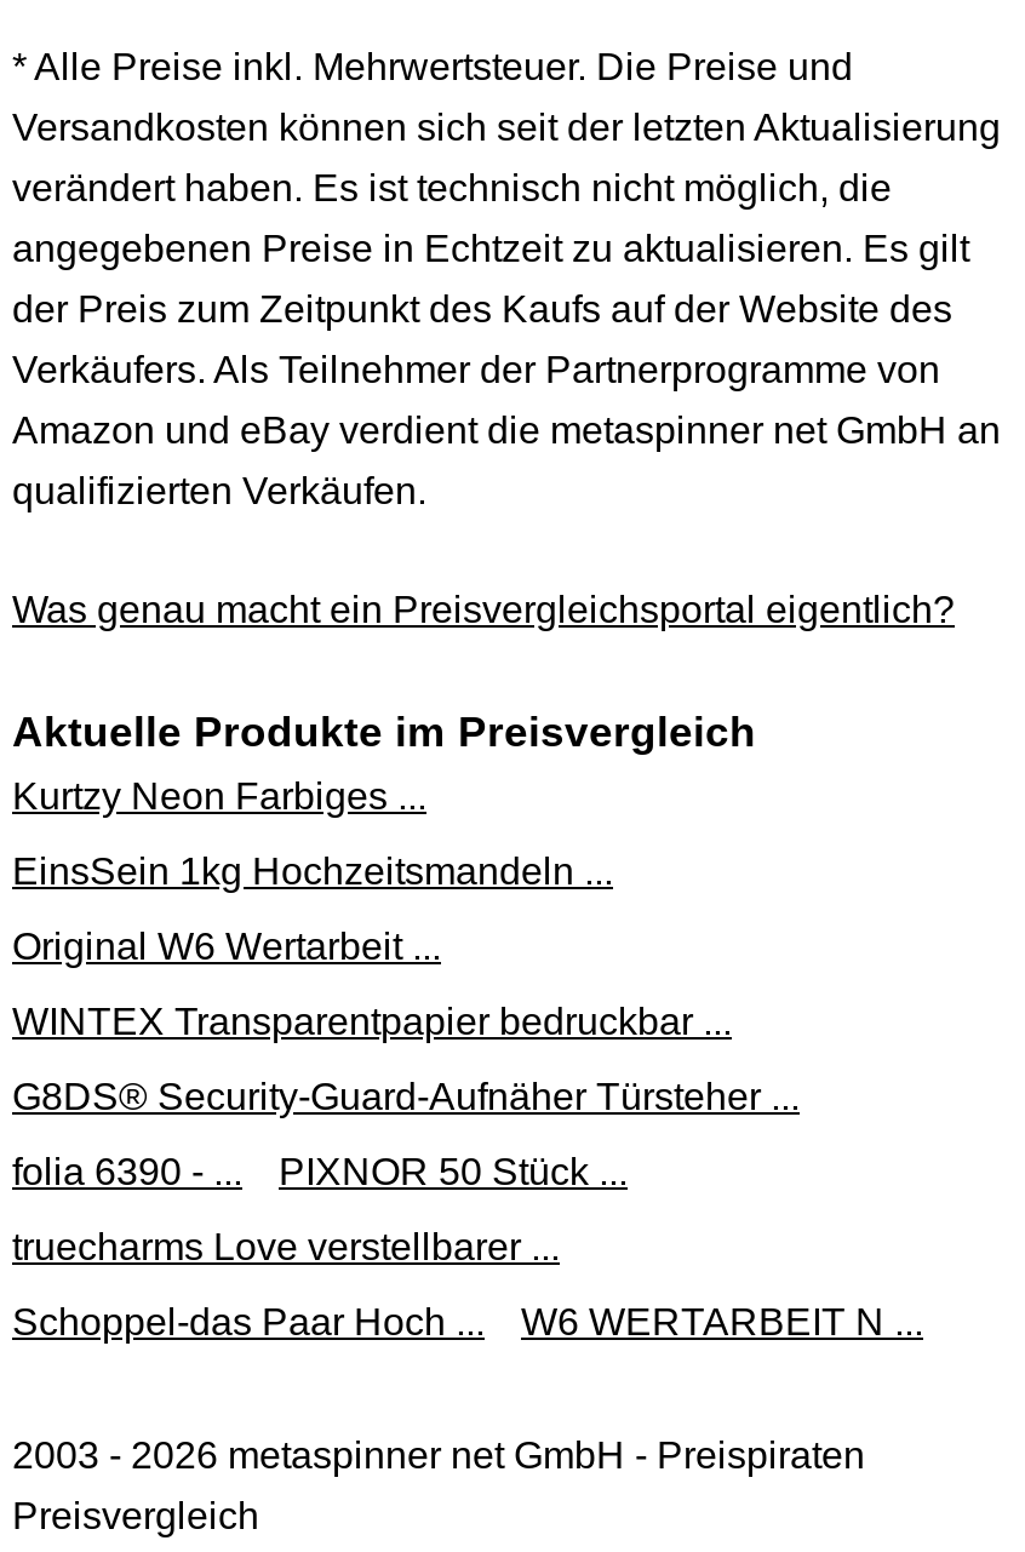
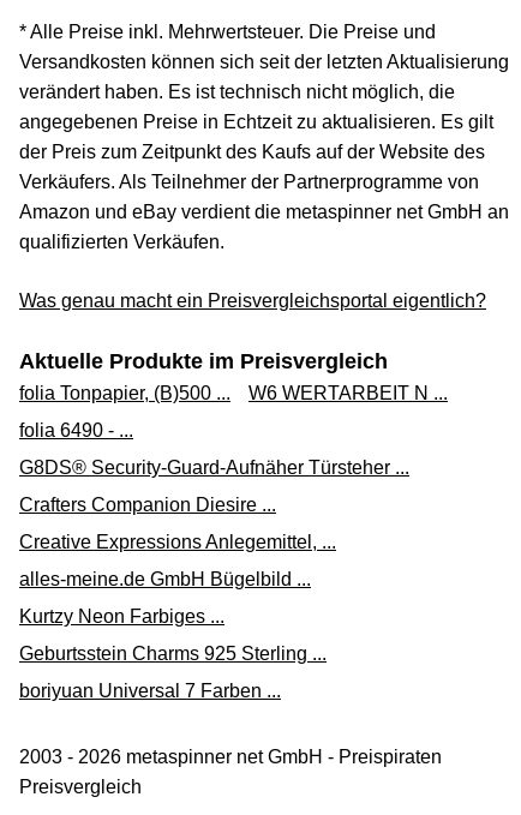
moved down: Kurtzy Neon Farbiges ...

- EinsSein 1kg Hochzeitsmandeln ...
- Original W6 Wertarbeit ...
- WINTEX Transparentpapier bedruckbar ...
- folia 6390 - ...
- PIXNOR 50 Stück ...
- truecharms Love verstellbarer ...
- Schoppel-das Paar Hoch ...
+ folia Tonpapier, (B)500 ...

moved down: G8DS® Security-Guard-Aufnäher Türsteher ...

moved up: W6 WERTARBEIT N ...

+ folia 6490 - ...
+ Crafters Companion Diesire ...
+ Creative Expressions Anlegemittel, ...
+ alles-meine.de GmbH Bügelbild ...
+ Geburtsstein Charms 925 Sterling ...
+ boriyuan Universal 7 Farben ...
